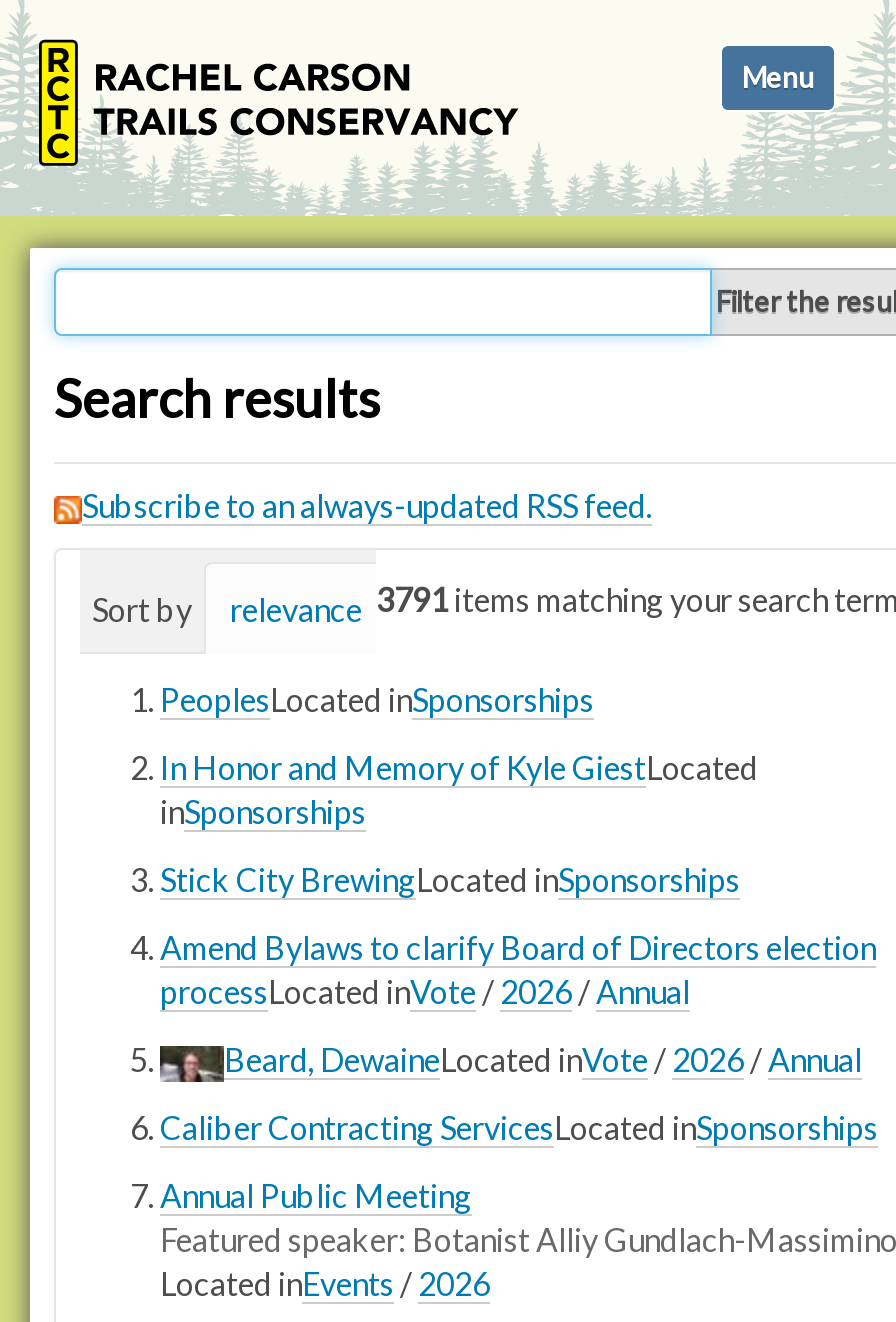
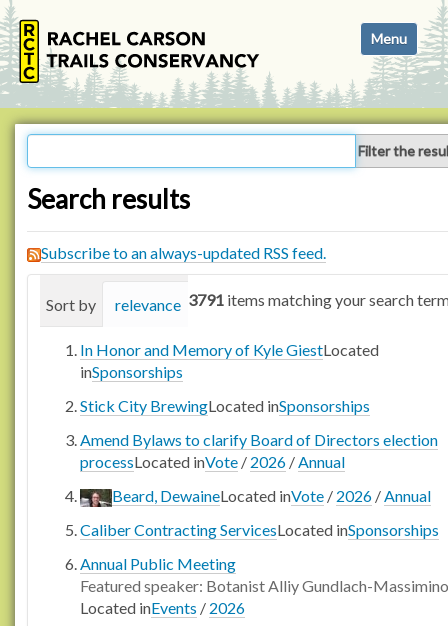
- PeoplesLocated inSponsorships
